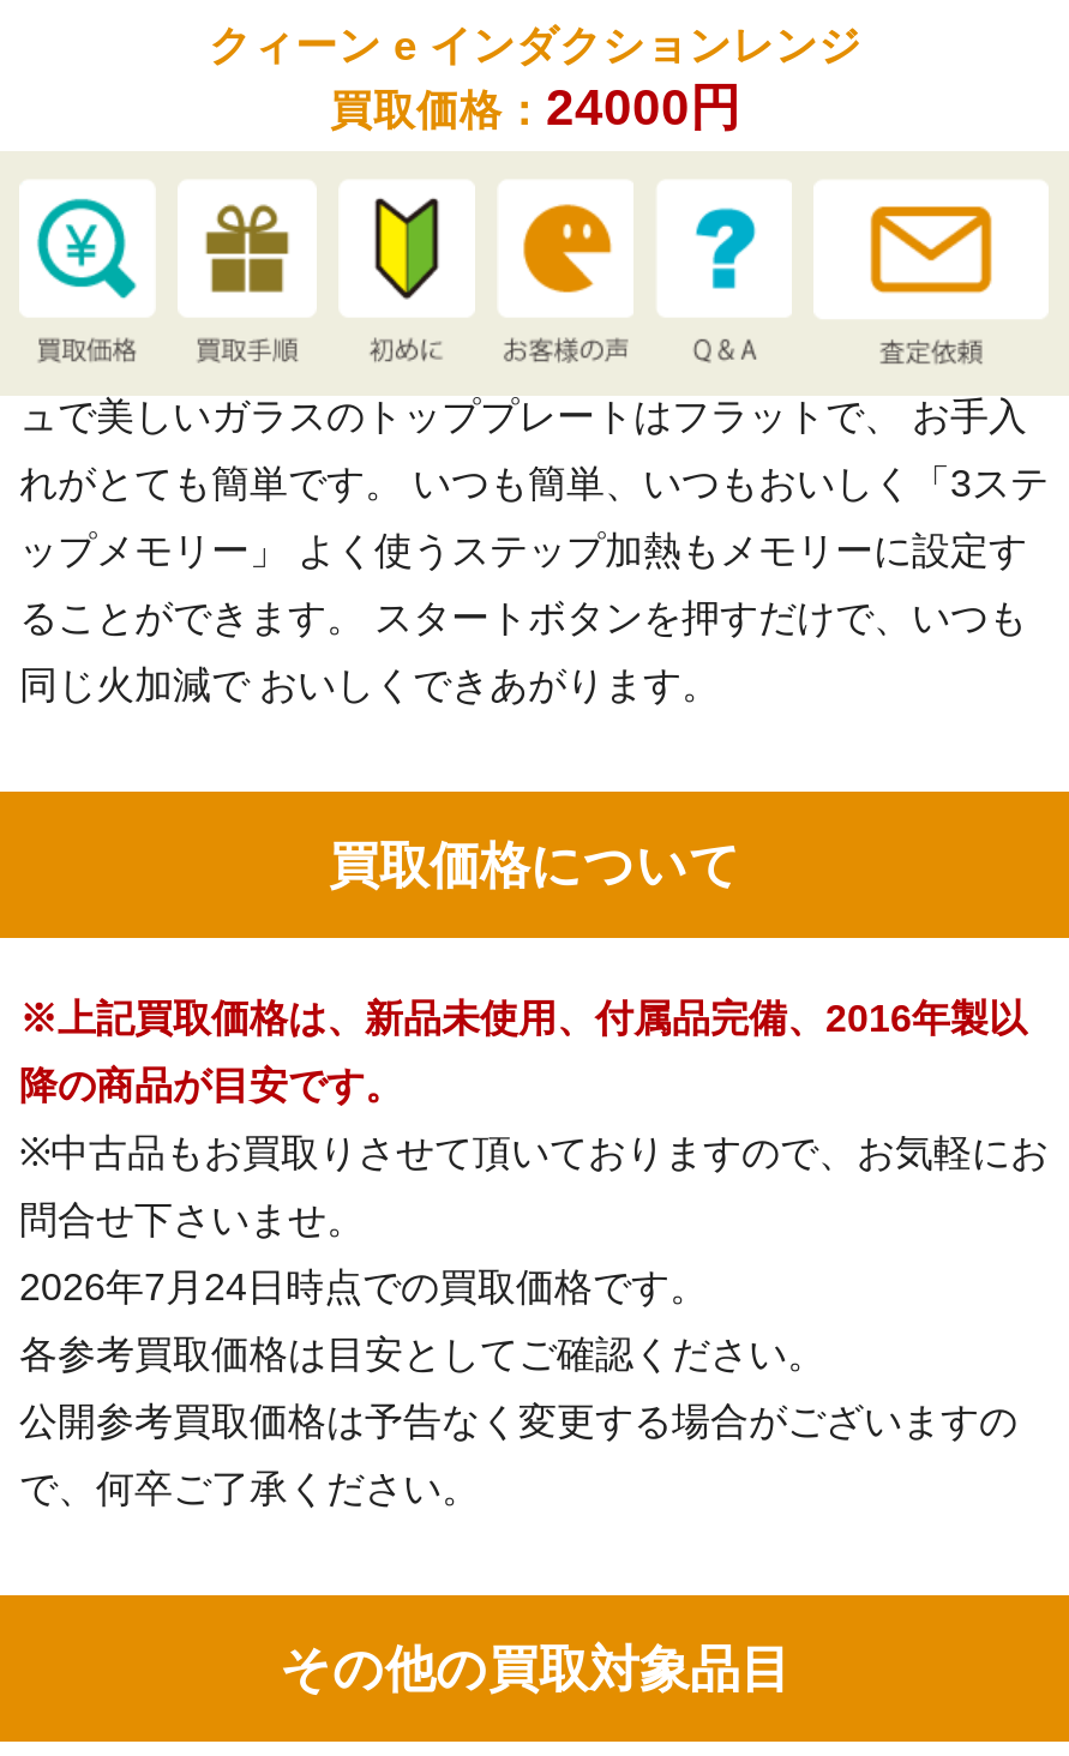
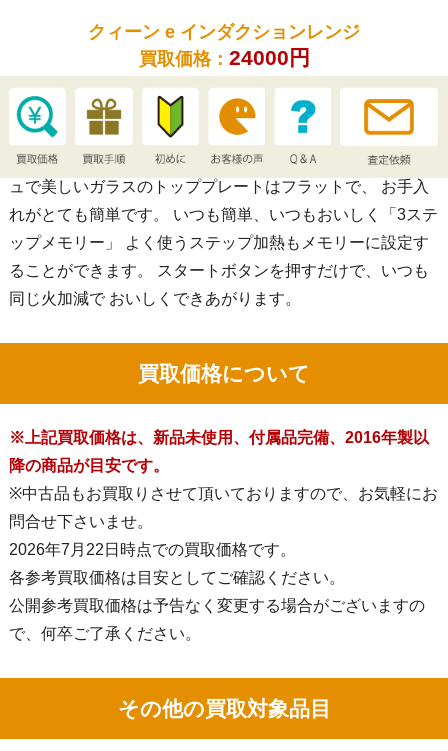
- 2026年7月24日時点での買取価格です。
+ 2026年7月22日時点での買取価格です。
